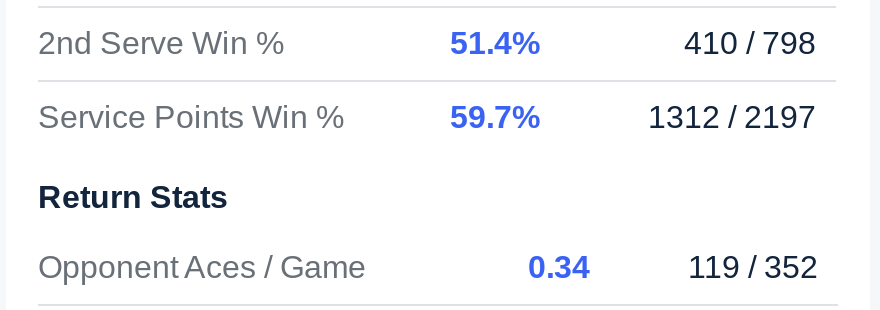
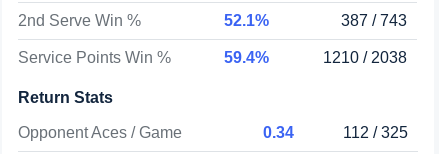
- 51.4%
+ 52.1%

- 410 / 798
+ 387 / 743

- 59.7%
+ 59.4%

- 1312 / 2197
+ 1210 / 2038

- 119 / 352
+ 112 / 325
